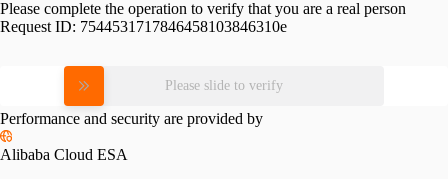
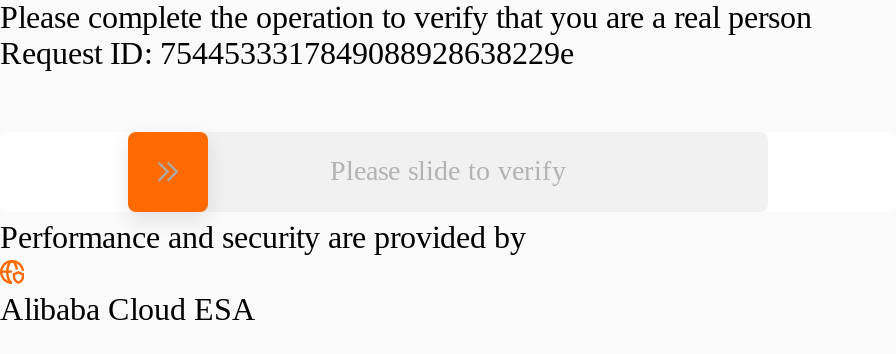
- Request ID: 7544531717846458103846310e
+ Request ID: 7544533317849088928638229e
